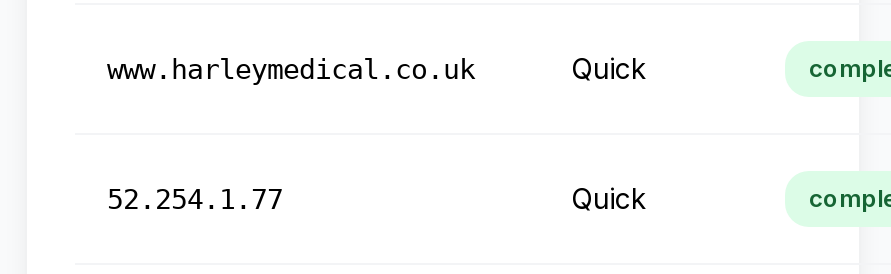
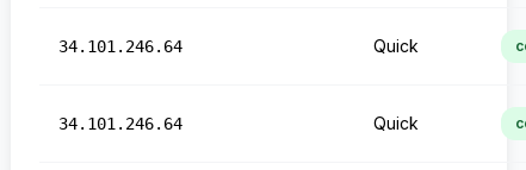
- www.harleymedical.co.uk
+ 34.101.246.64

- 52.254.1.77
+ 34.101.246.64
